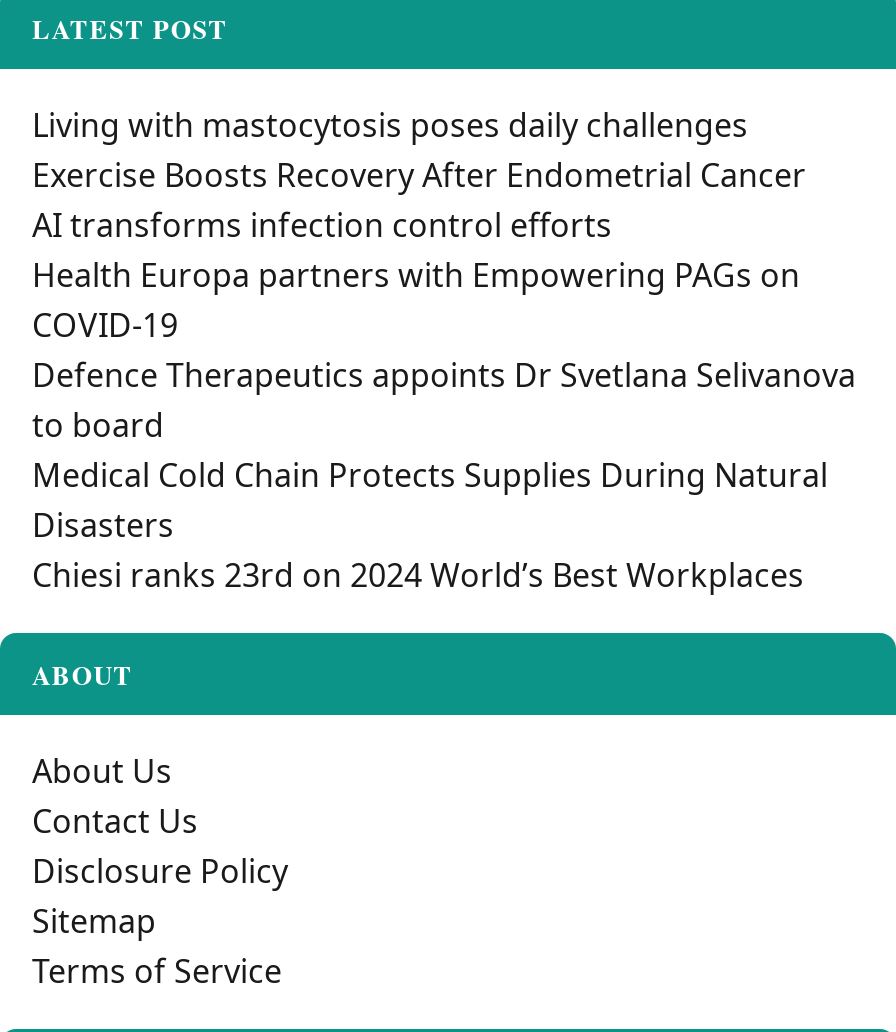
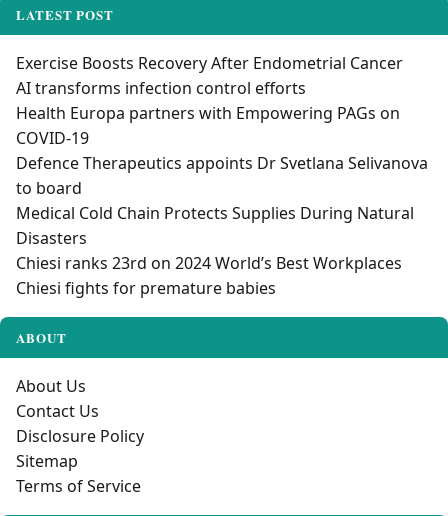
- Living with mastocytosis poses daily challenges

moved up: Exercise Boosts Recovery After Endometrial Cancer | AI transforms infection control efforts | Health Europa partners with Empowering PAGs on | ... | Disasters | Chiesi ranks 23rd on 2024 World’s Best Workplaces

+ Chiesi fights for premature babies
